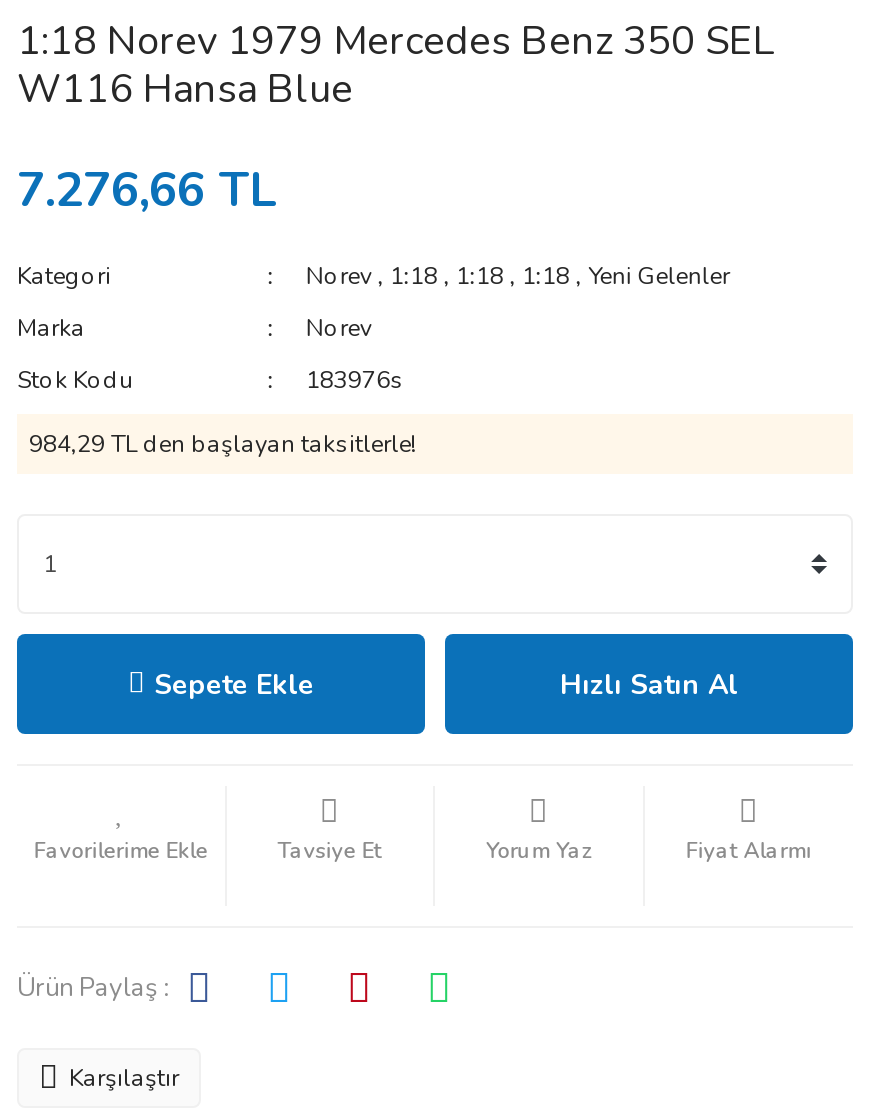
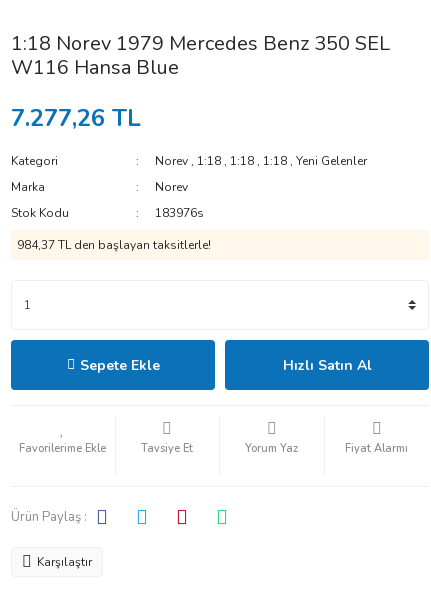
- 7.276,66 TL
+ 7.277,26 TL

- 984,29 TL den başlayan taksitlerle!
+ 984,37 TL den başlayan taksitlerle!
